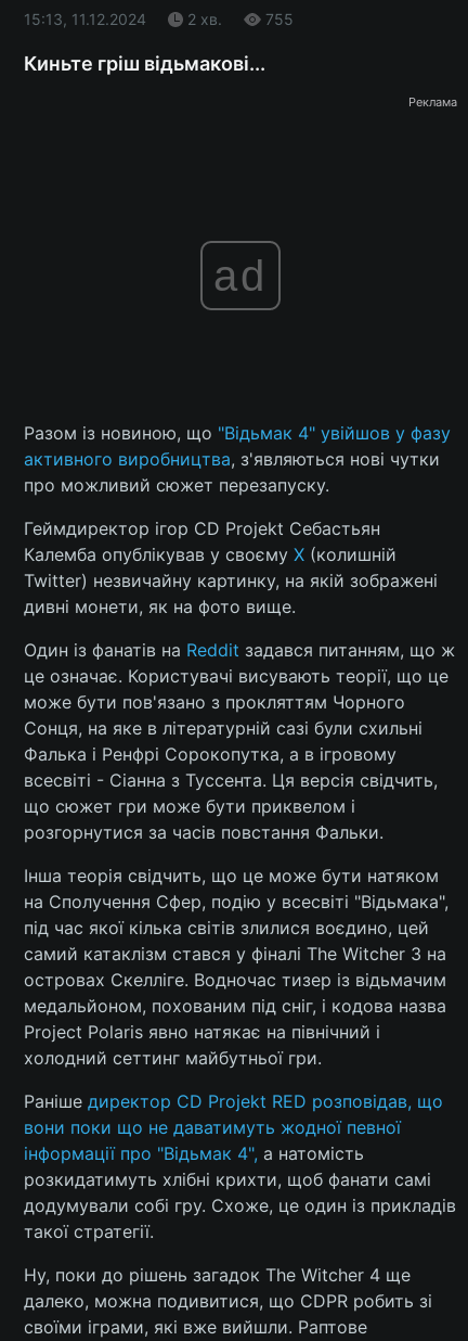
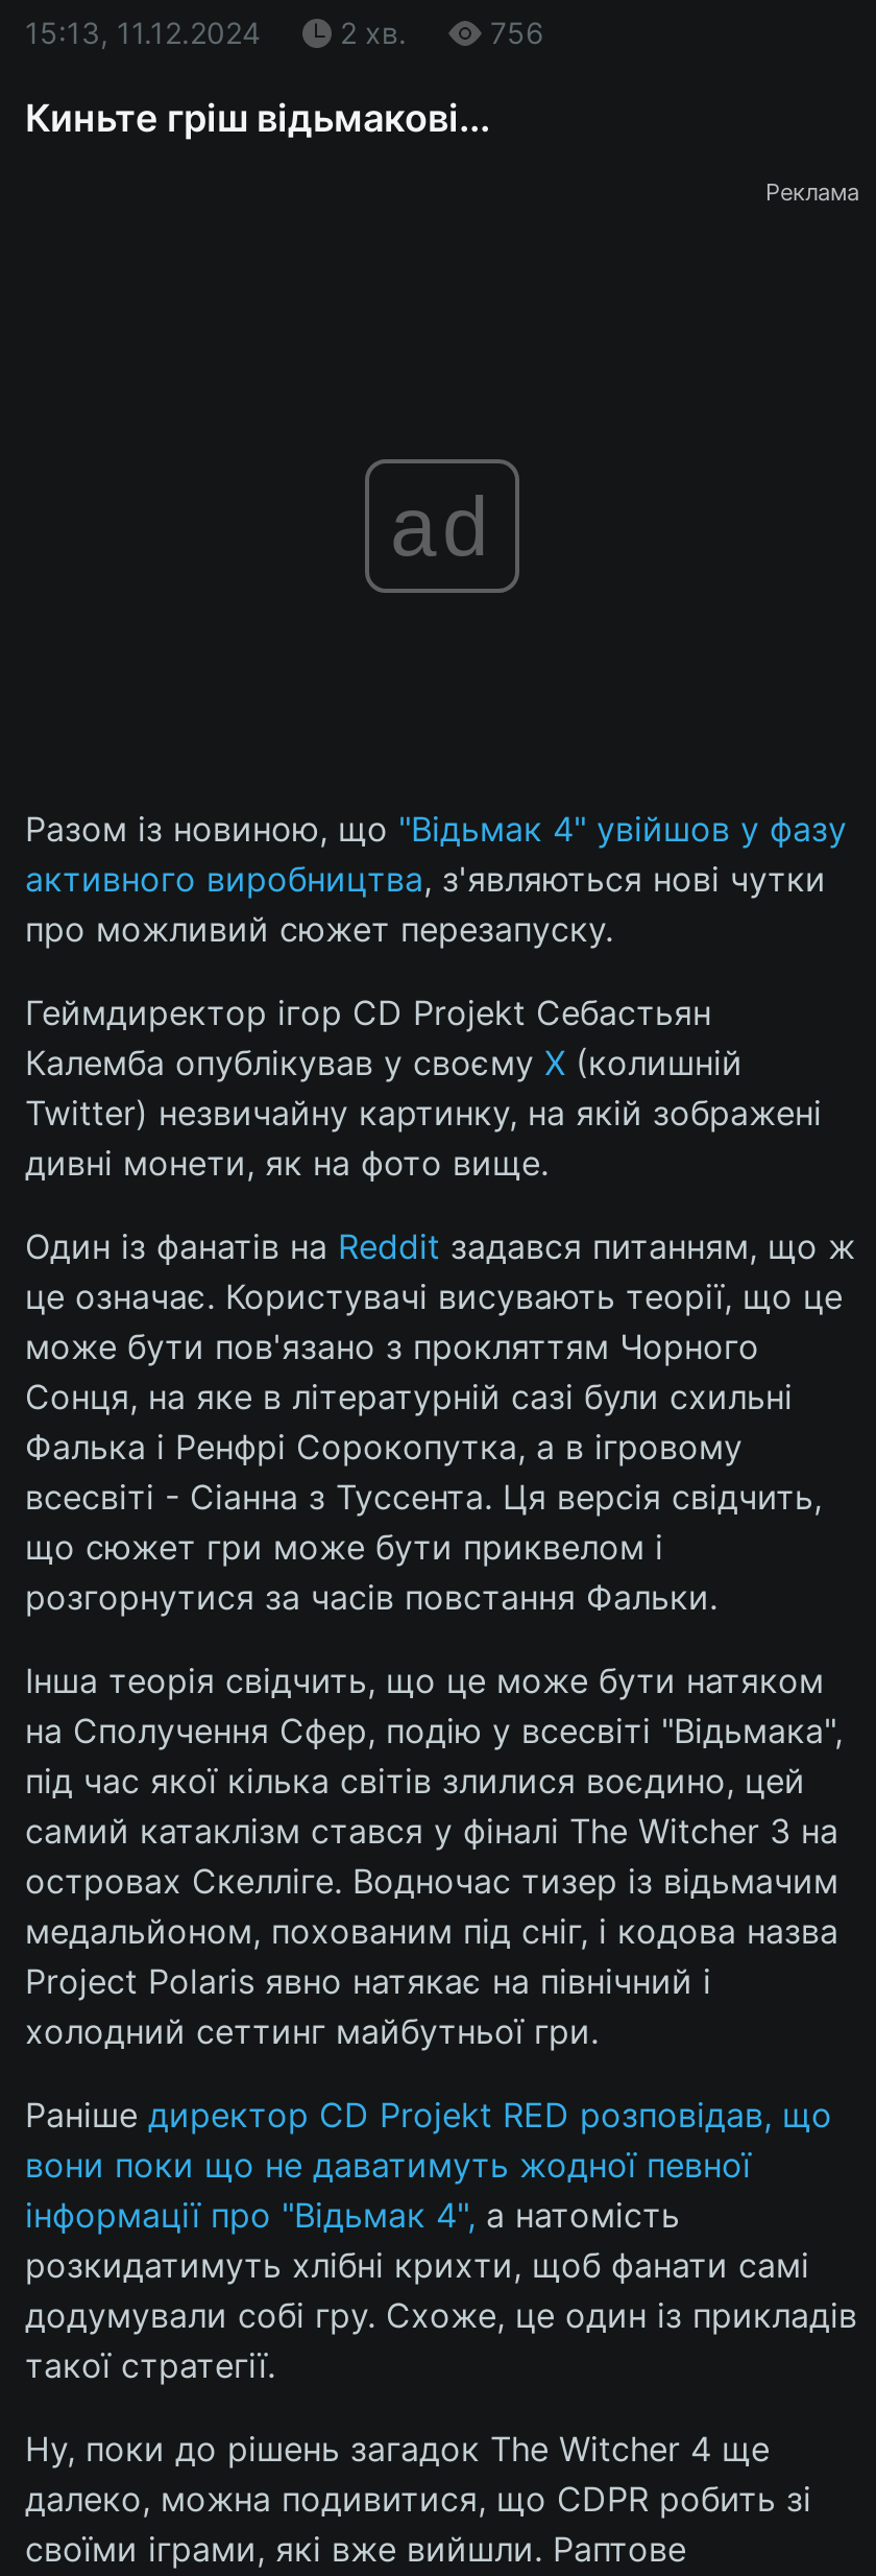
- 755
+ 756
